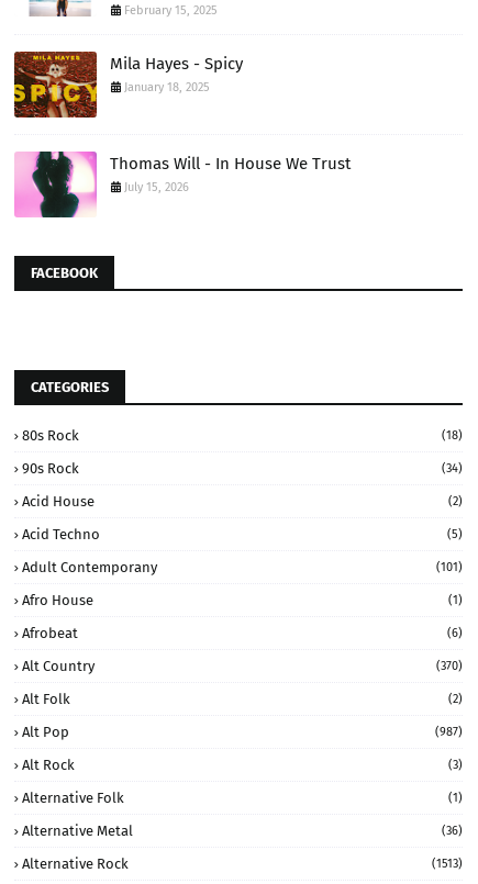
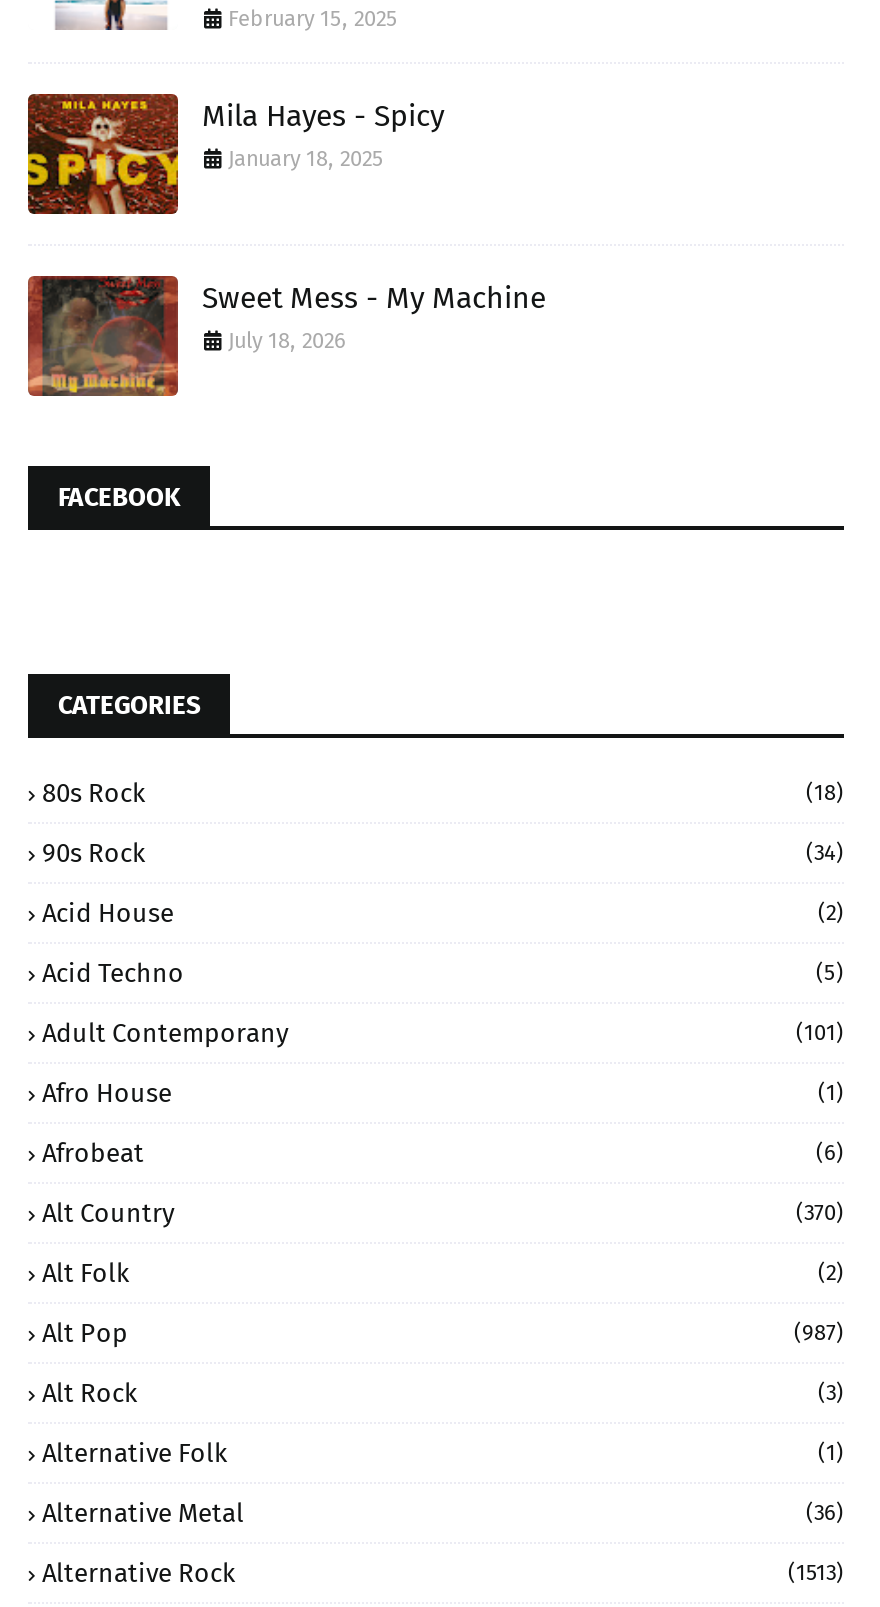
- [image]
- Thomas Will - In House We Trust
- July 15, 2026
+ [image]
+ Sweet Mess - My Machine
+ July 18, 2026
